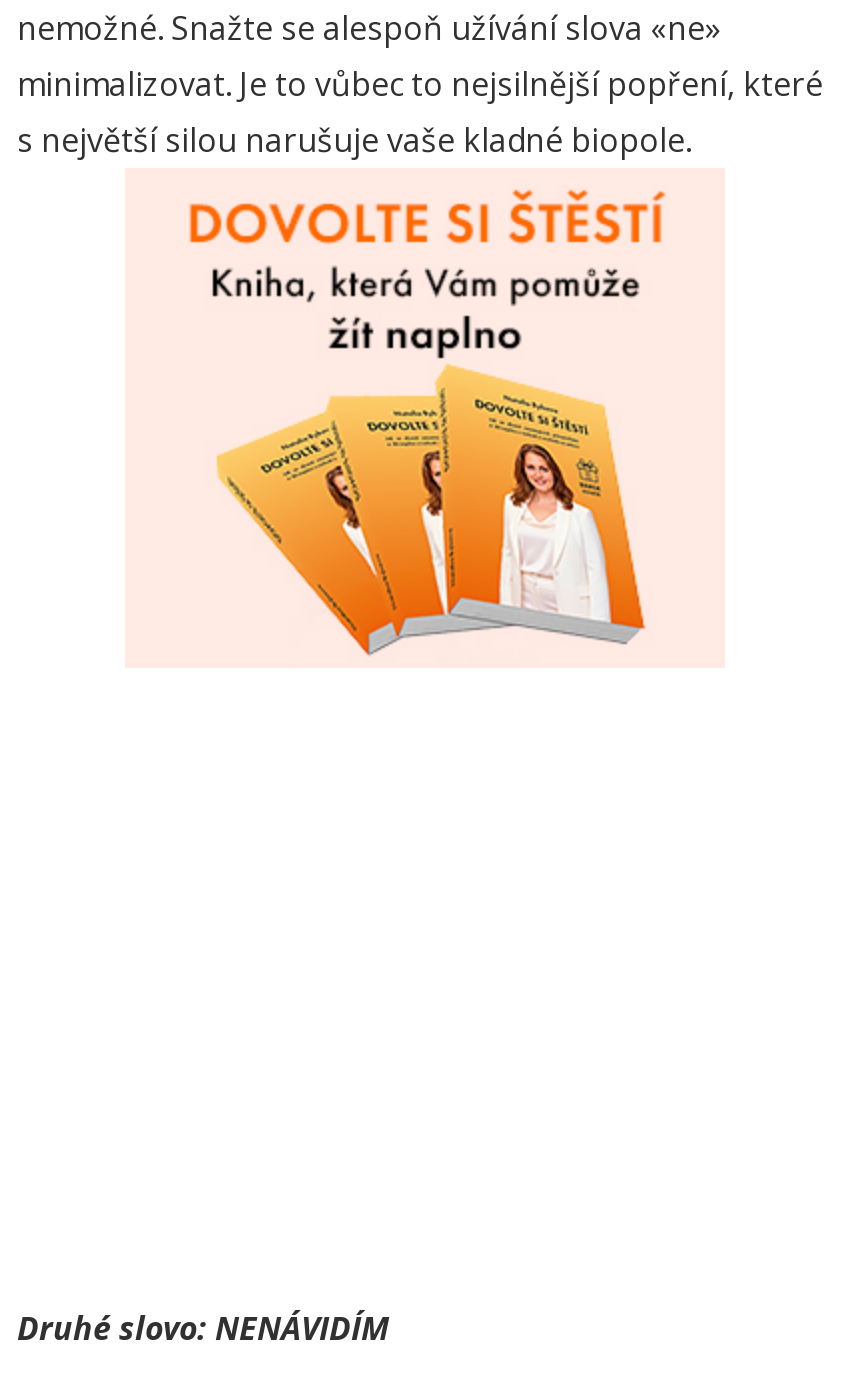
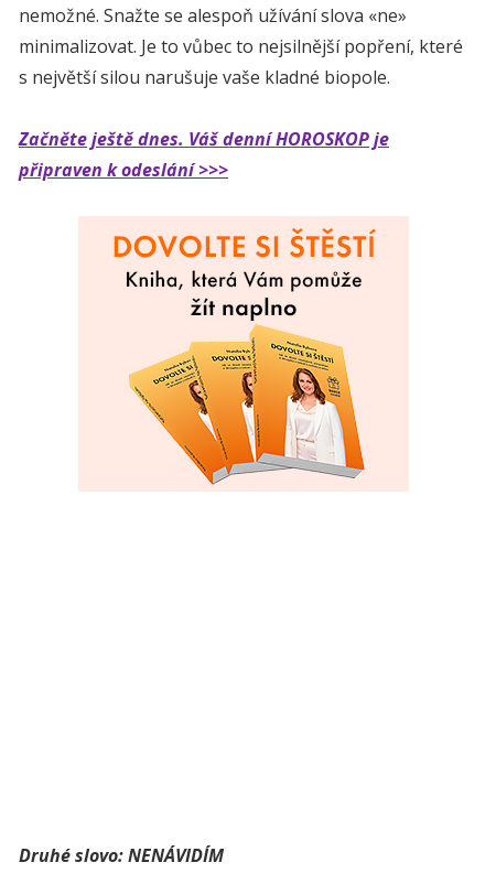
+ Začněte ještě dnes. Váš denní HOROSKOP je
+ připraven k odeslání >>>
